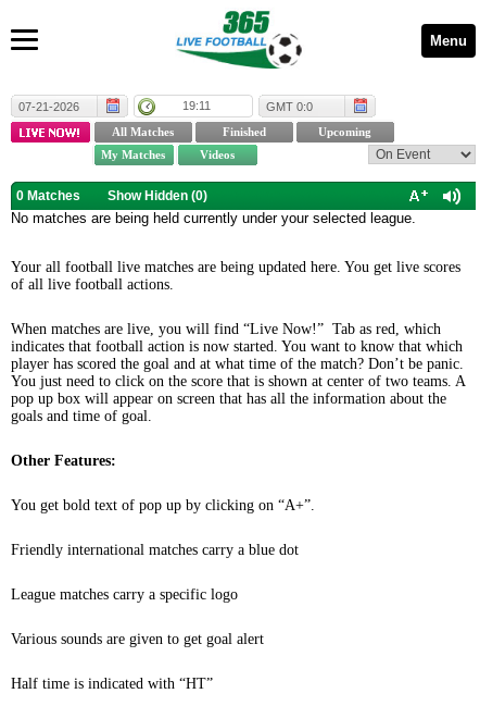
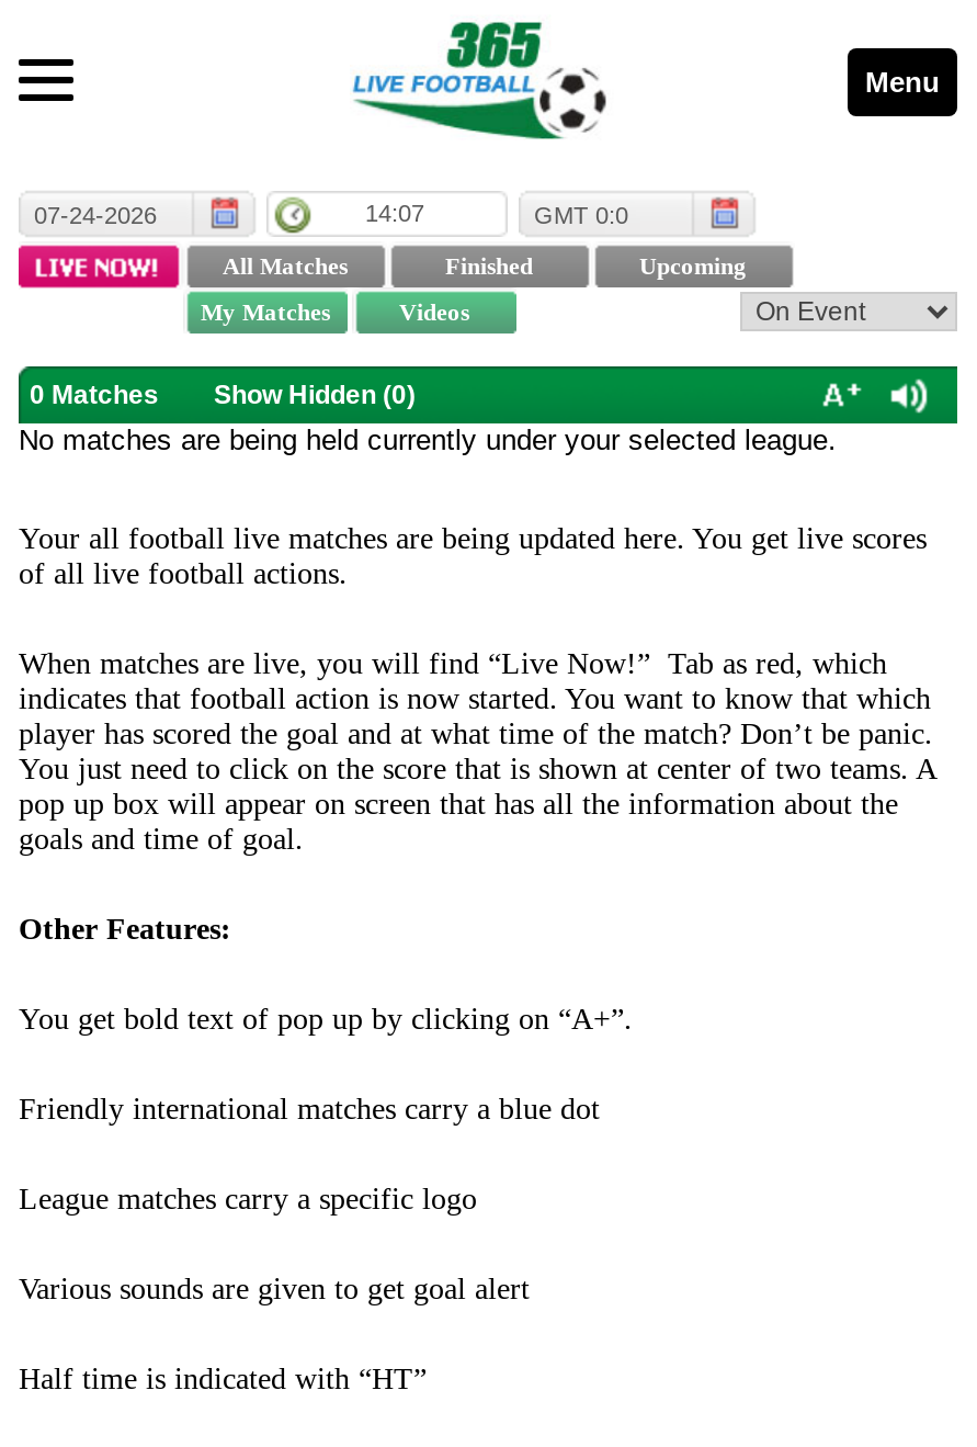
- 07-21-2026
+ 07-24-2026

- 19:11
+ 14:07
